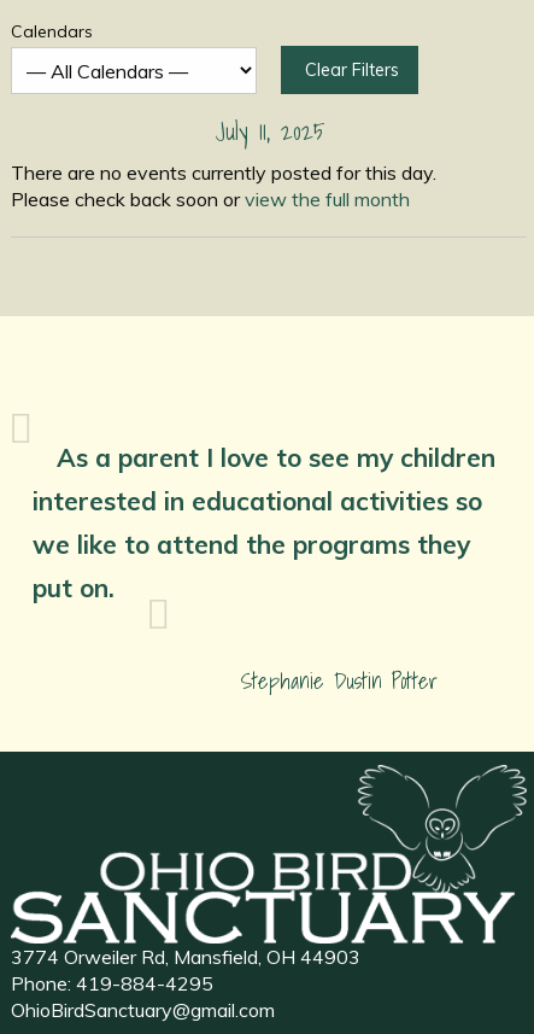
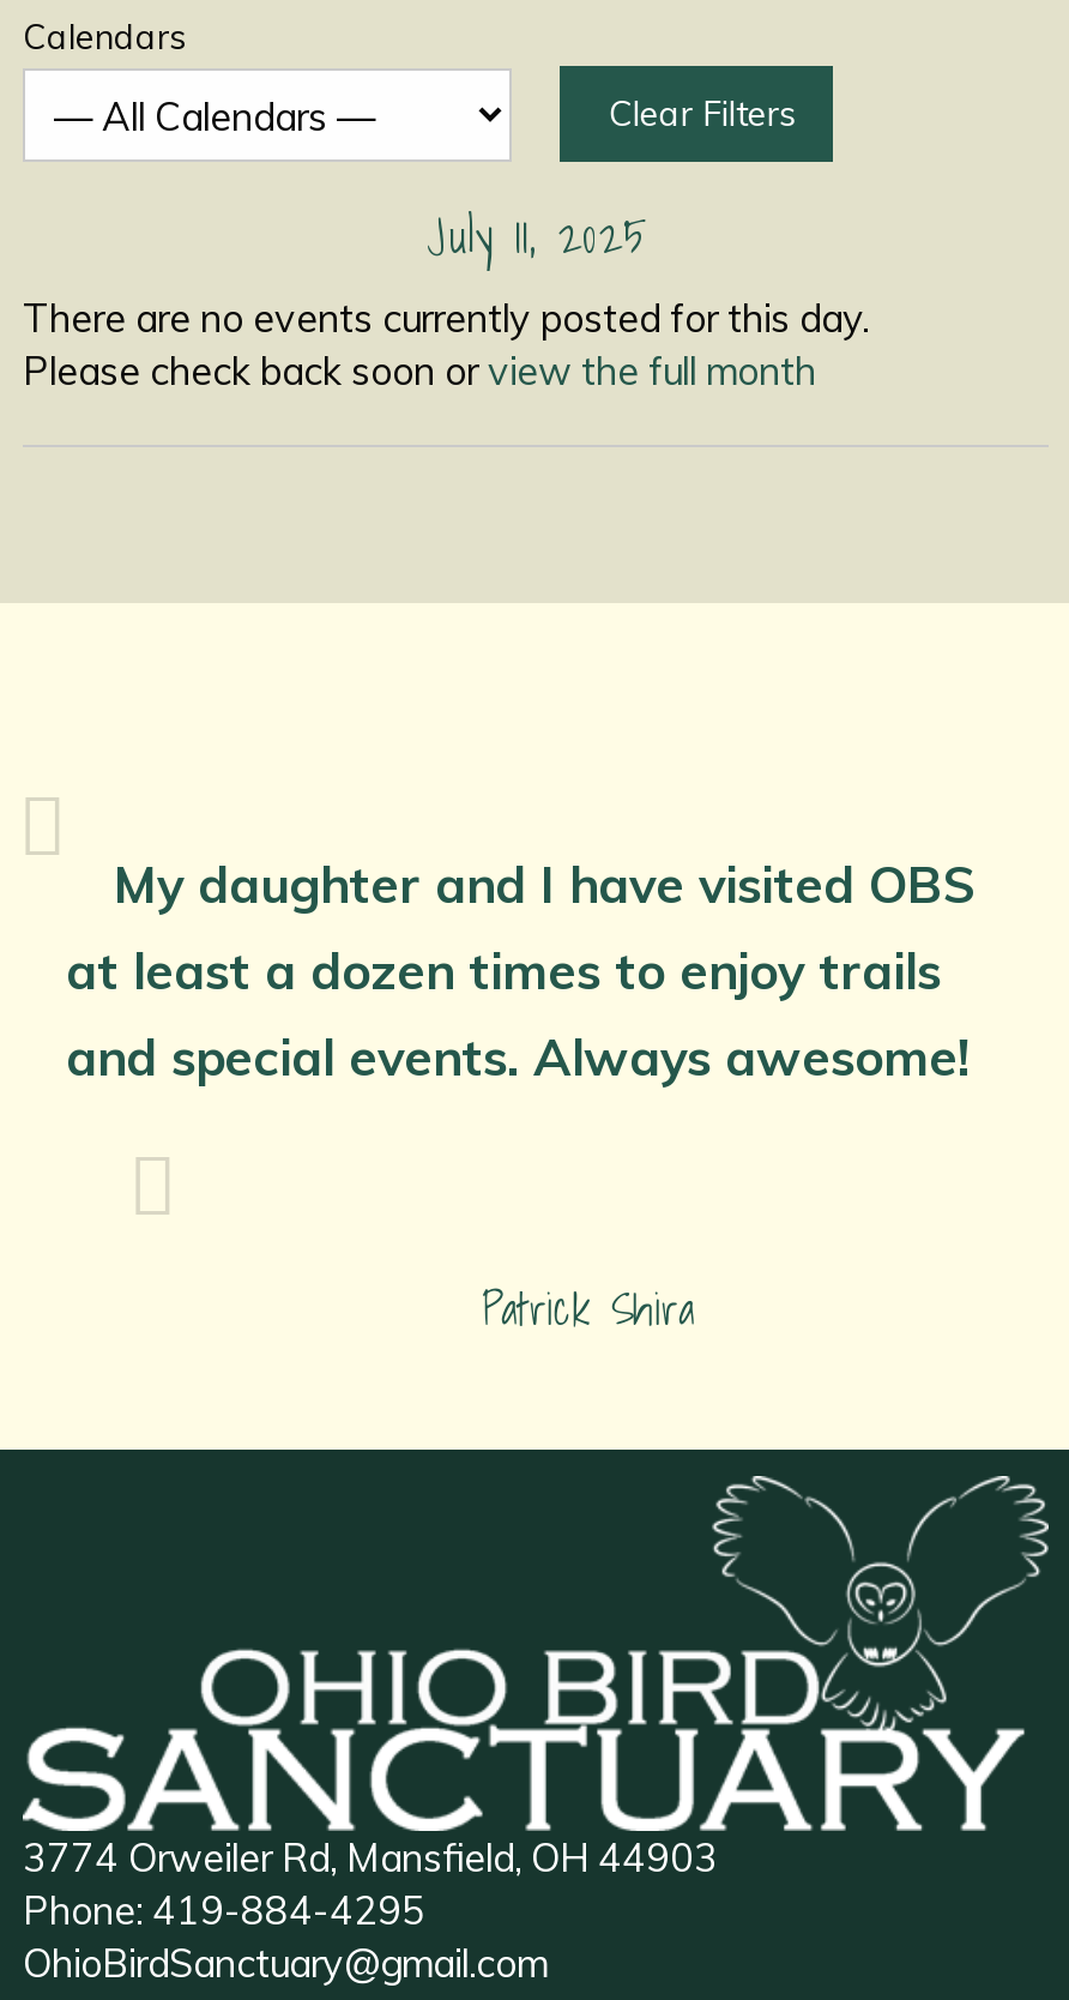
- As a parent I love to see my children
- interested in educational activities so
- we like to attend the programs they
- put on.
+ My daughter and I have visited OBS
+ at least a dozen times to enjoy trails
+ and special events. Always awesome!

- Stephanie Dustin Potter
+ Patrick Shira
